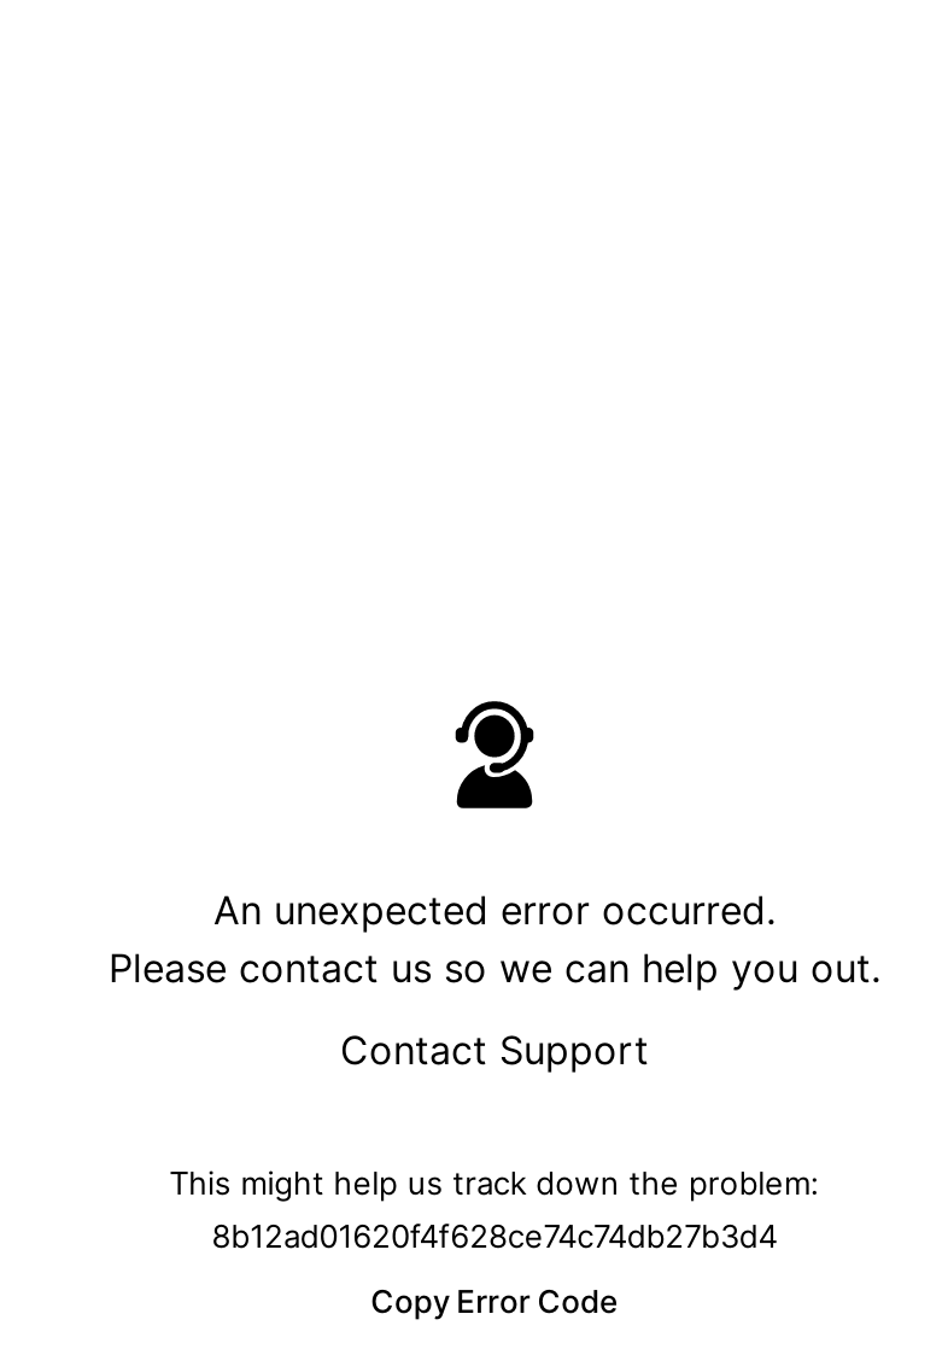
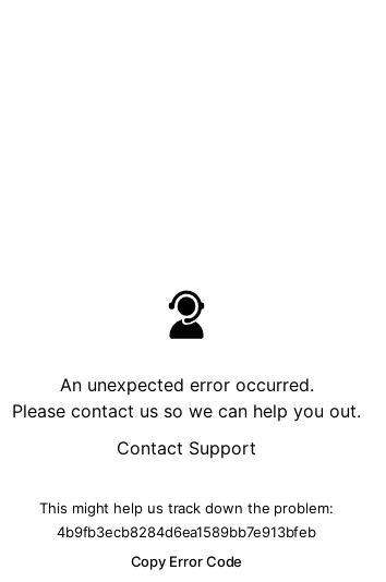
- 8b12ad01620f4f628ce74c74db27b3d4
+ 4b9fb3ecb8284d6ea1589bb7e913bfeb
